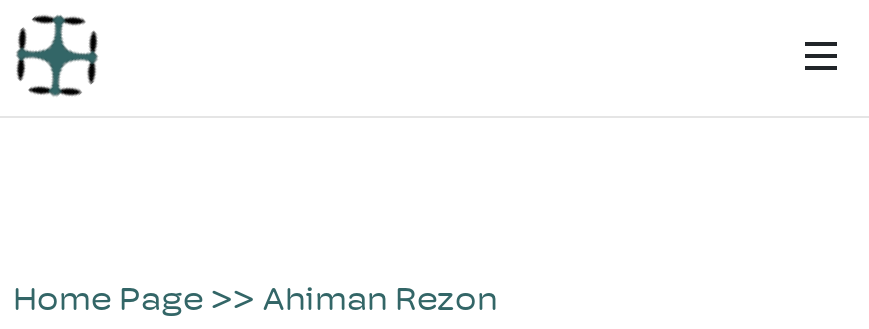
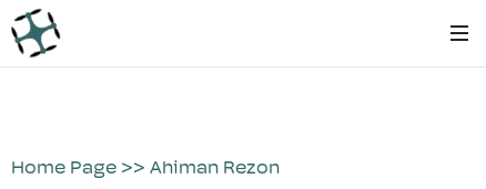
- [image]
+ [image]
